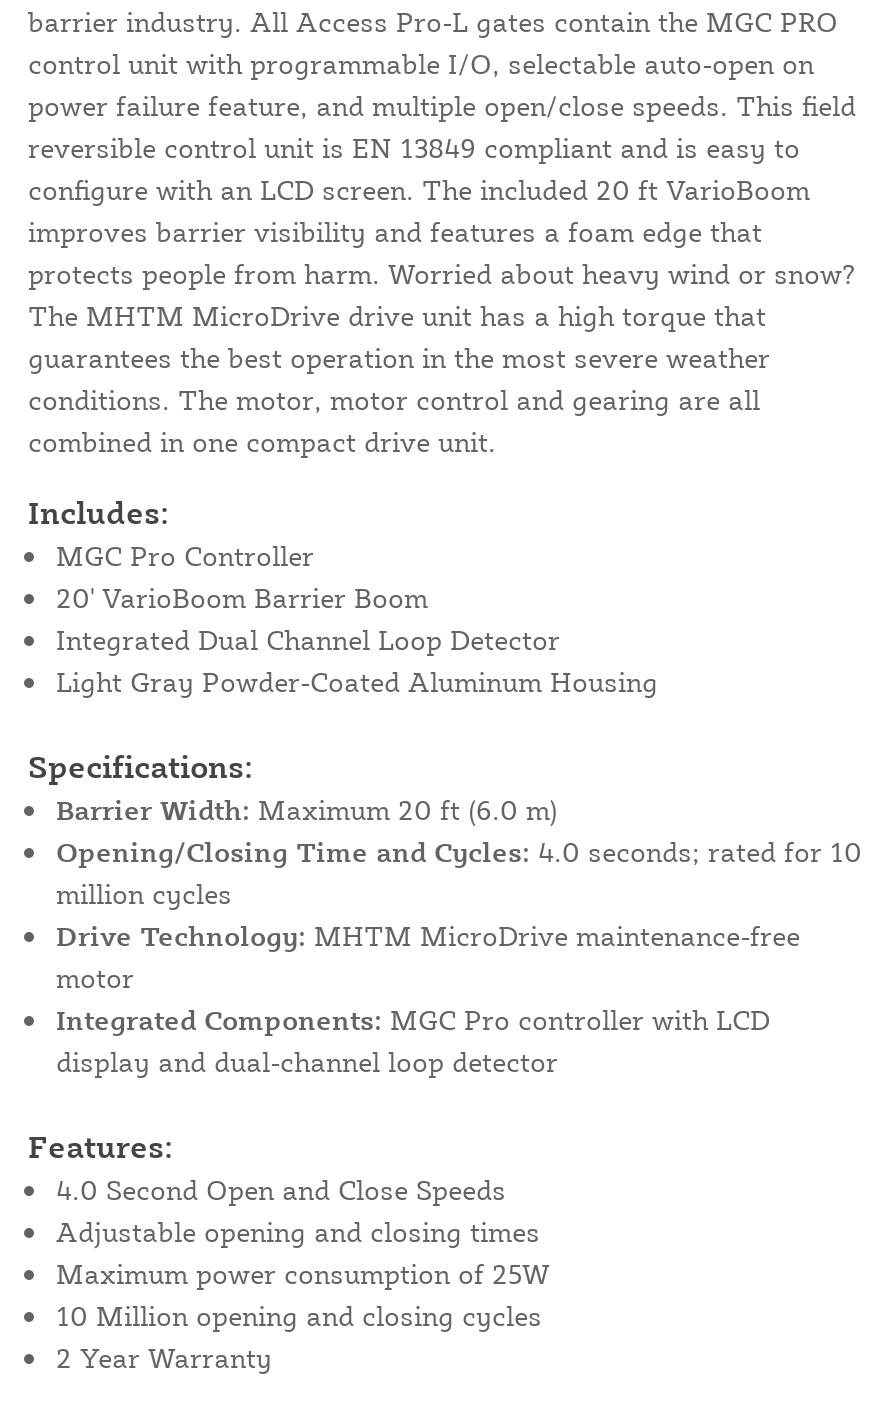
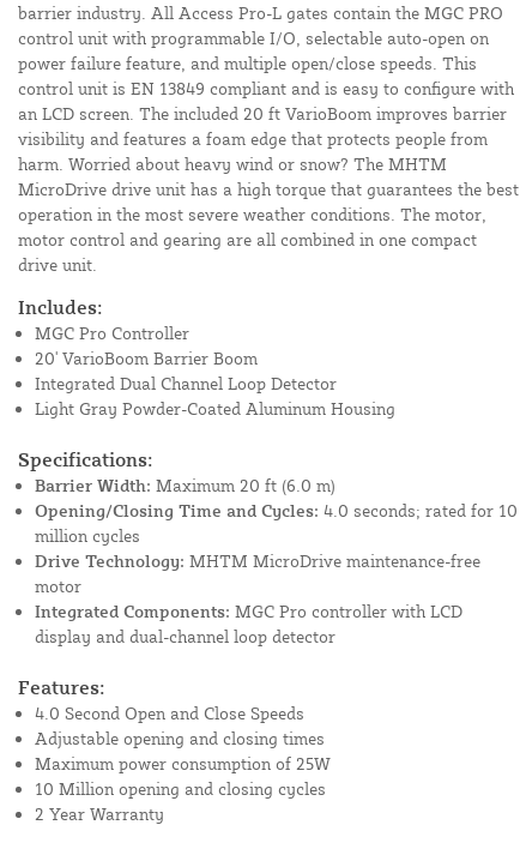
- power failure feature, and multiple open/close speeds. This field
- reversible control unit is EN 13849 compliant and is easy to
- configure with an LCD screen. The included 20 ft VarioBoom
- improves barrier visibility and features a foam edge that
- protects people from harm. Worried about heavy wind or snow?
- The MHTM MicroDrive drive unit has a high torque that
- guarantees the best operation in the most severe weather
- conditions. The motor, motor control and gearing are all
- combined in one compact drive unit.
+ power failure feature, and multiple open/close speeds. This
+ control unit is EN 13849 compliant and is easy to configure with
+ an LCD screen. The included 20 ft VarioBoom improves barrier
+ visibility and features a foam edge that protects people from
+ harm. Worried about heavy wind or snow? The MHTM
+ MicroDrive drive unit has a high torque that guarantees the best
+ operation in the most severe weather conditions. The motor,
+ motor control and gearing are all combined in one compact
+ drive unit.
